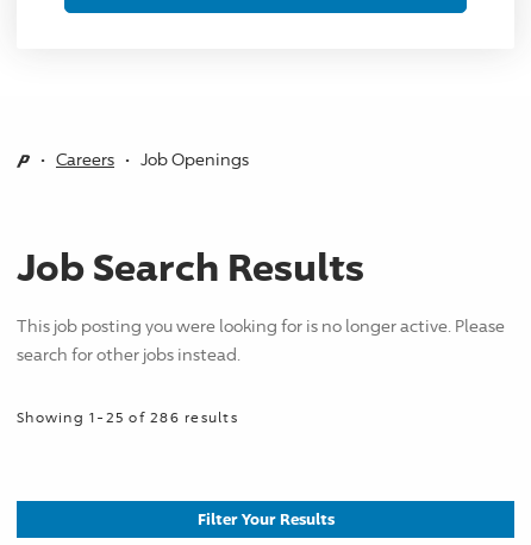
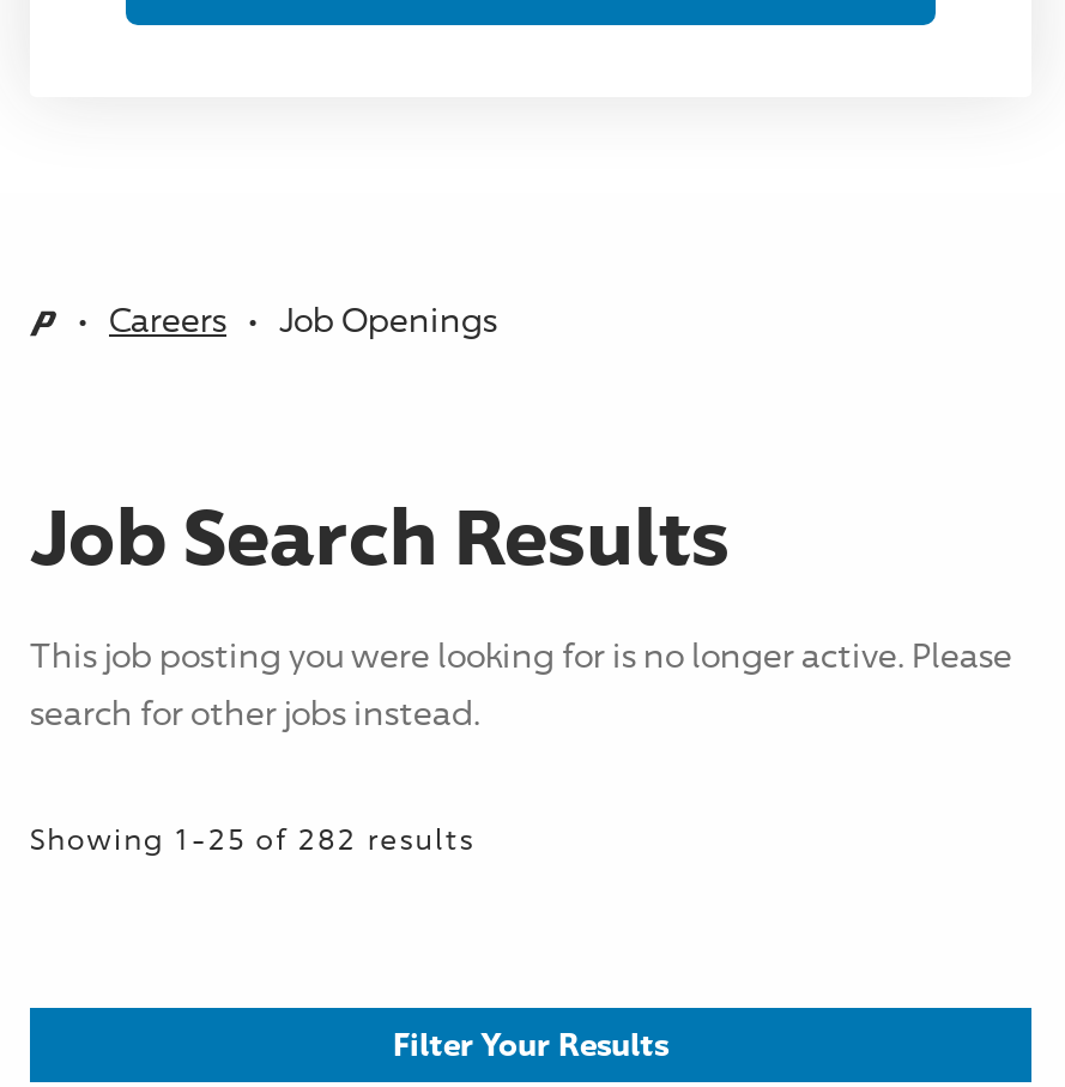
- Showing 1-25 of 286 results
+ Showing 1-25 of 282 results
